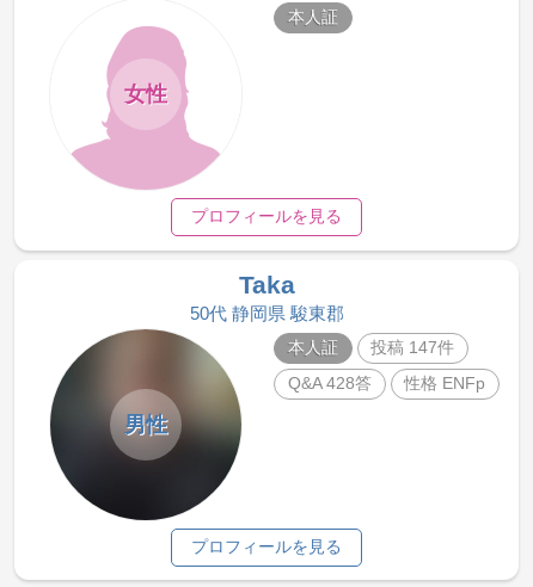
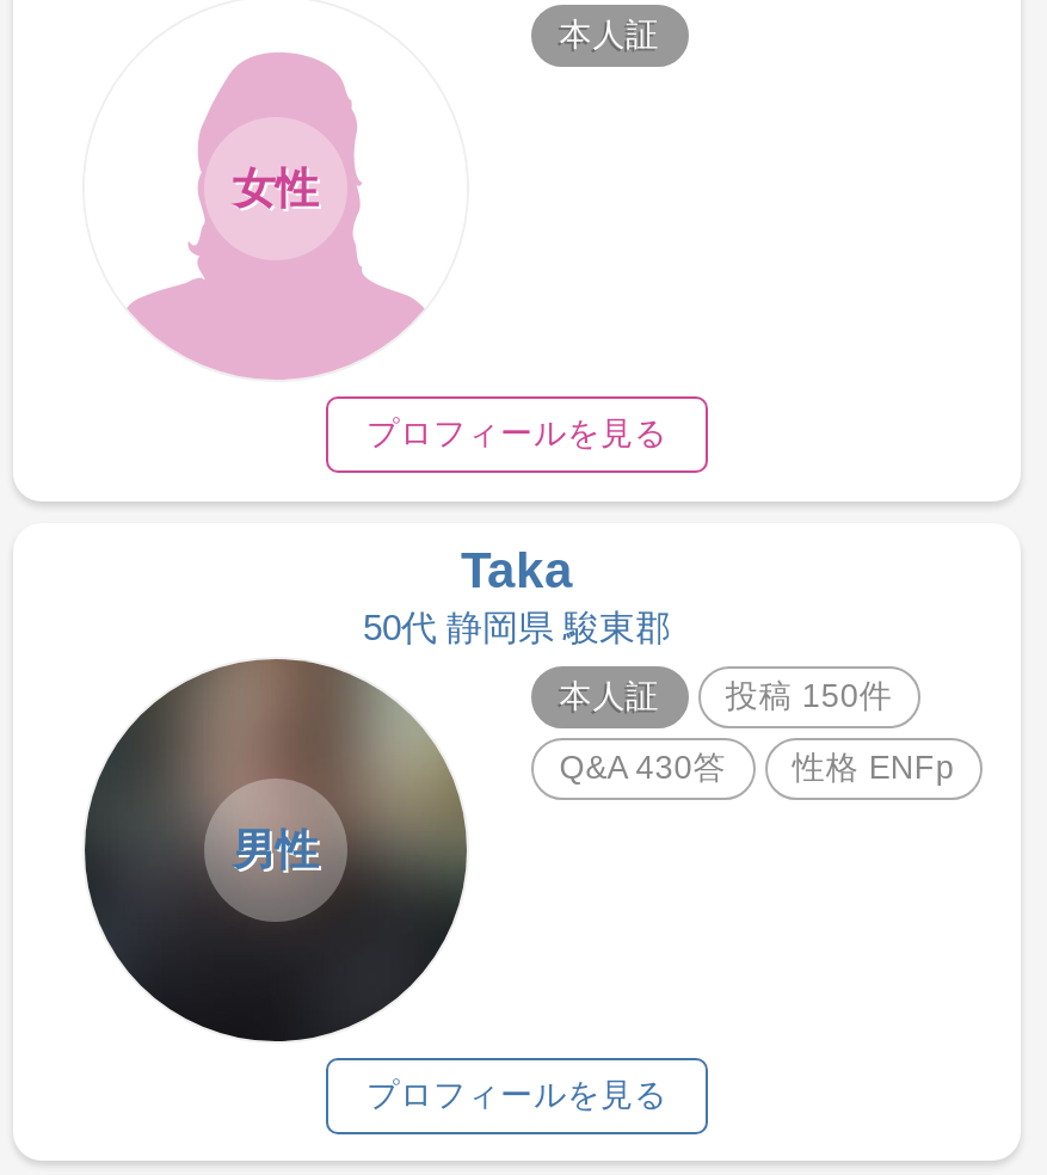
- 本人証 投稿 147件
+ 本人証 投稿 150件

- Q&A 428答 性格 ENFp
+ Q&A 430答 性格 ENFp
